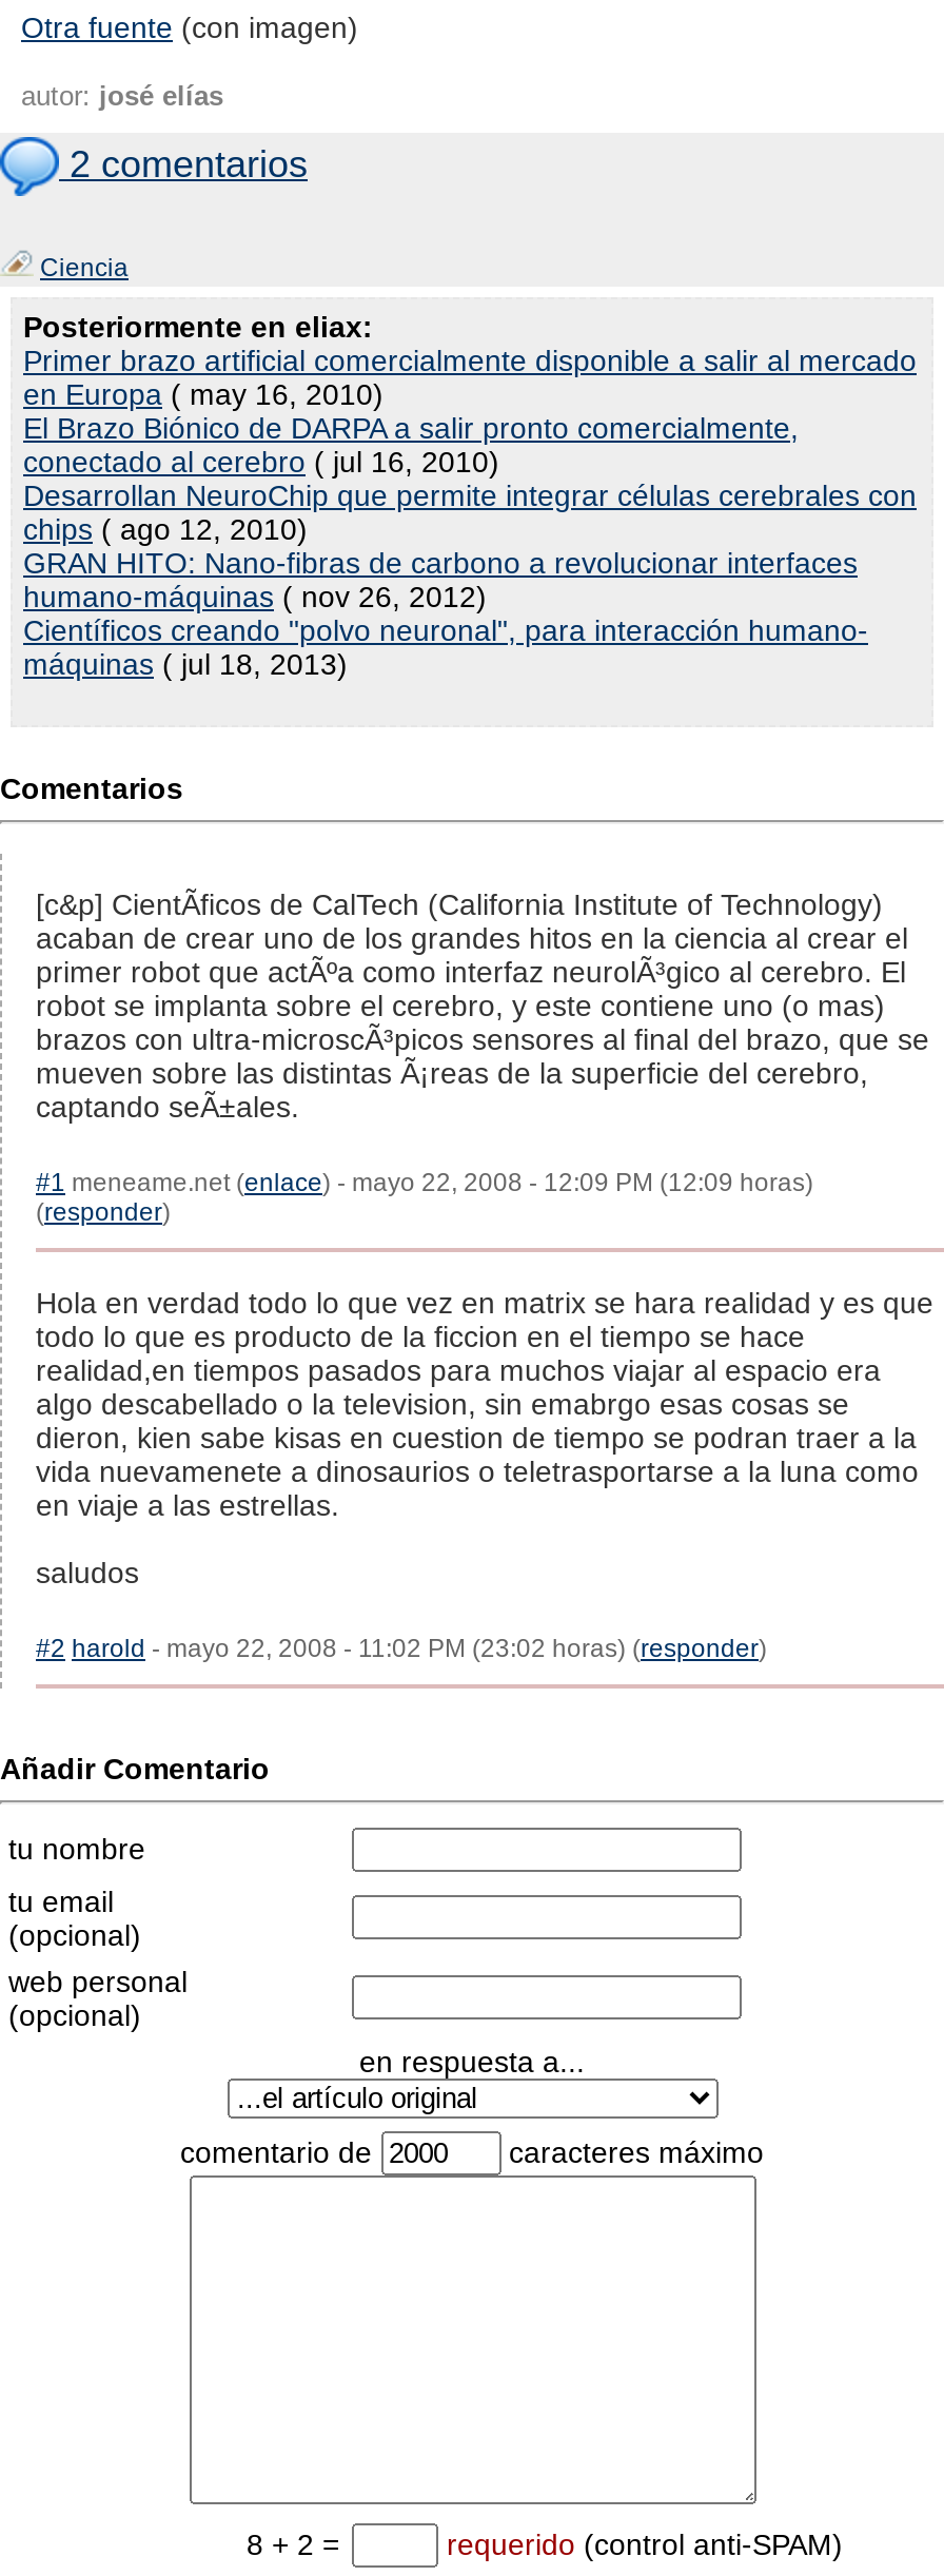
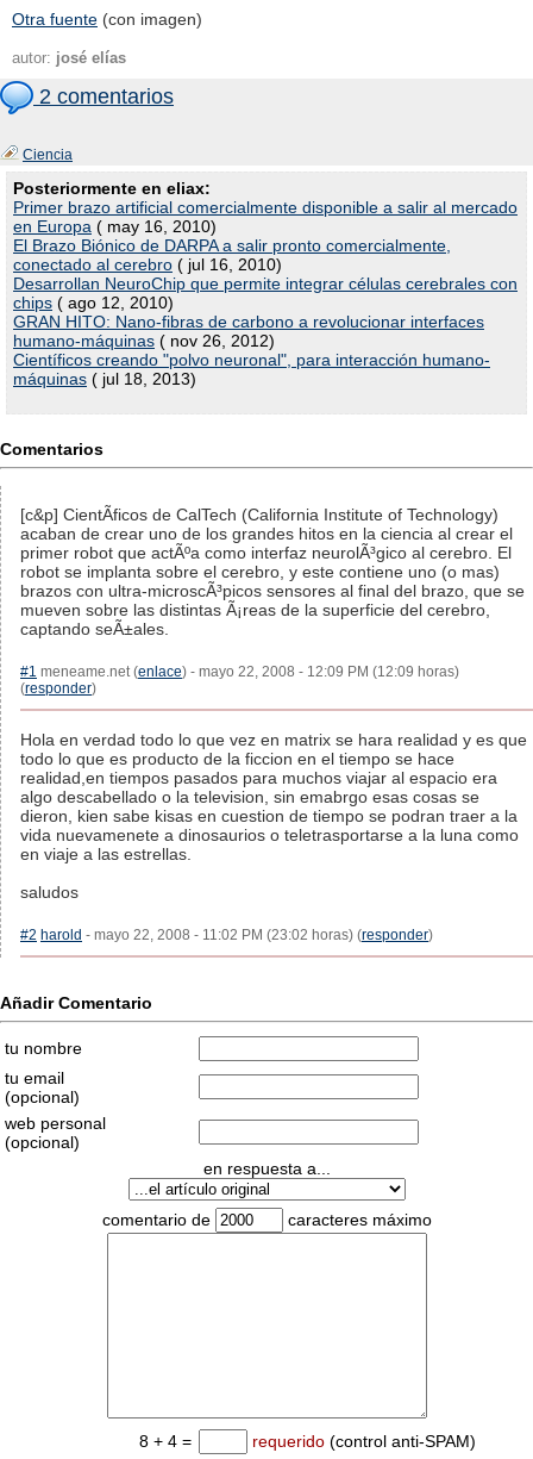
- 8 + 2 =
+ 8 + 4 =
